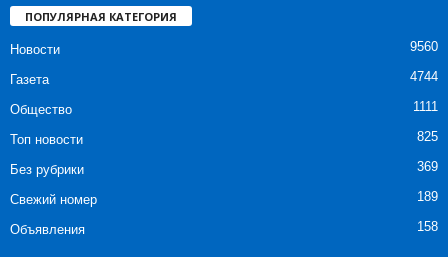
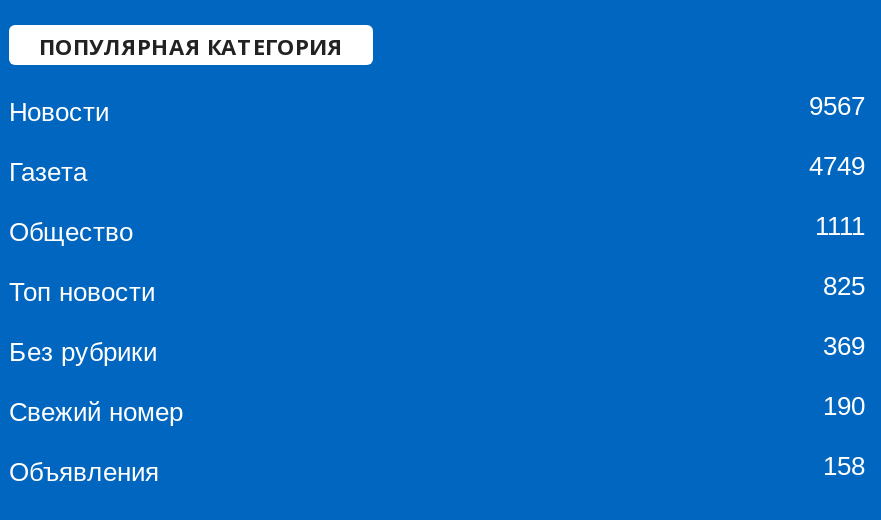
- 9560
+ 9567

- 4744
+ 4749

- 189
+ 190
